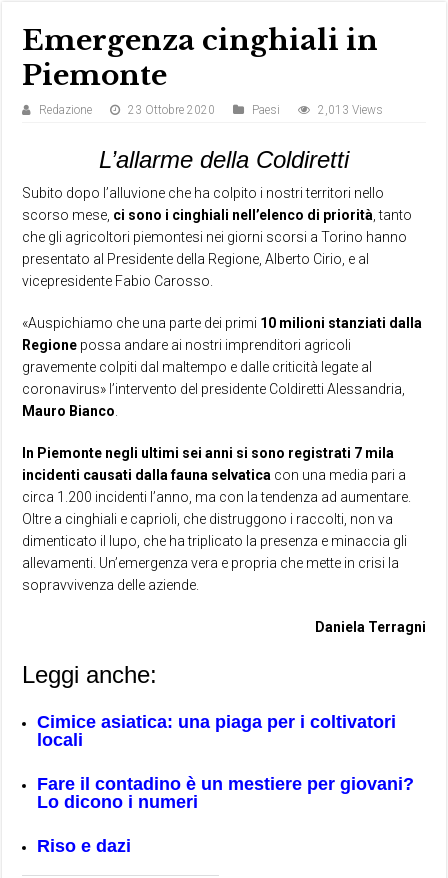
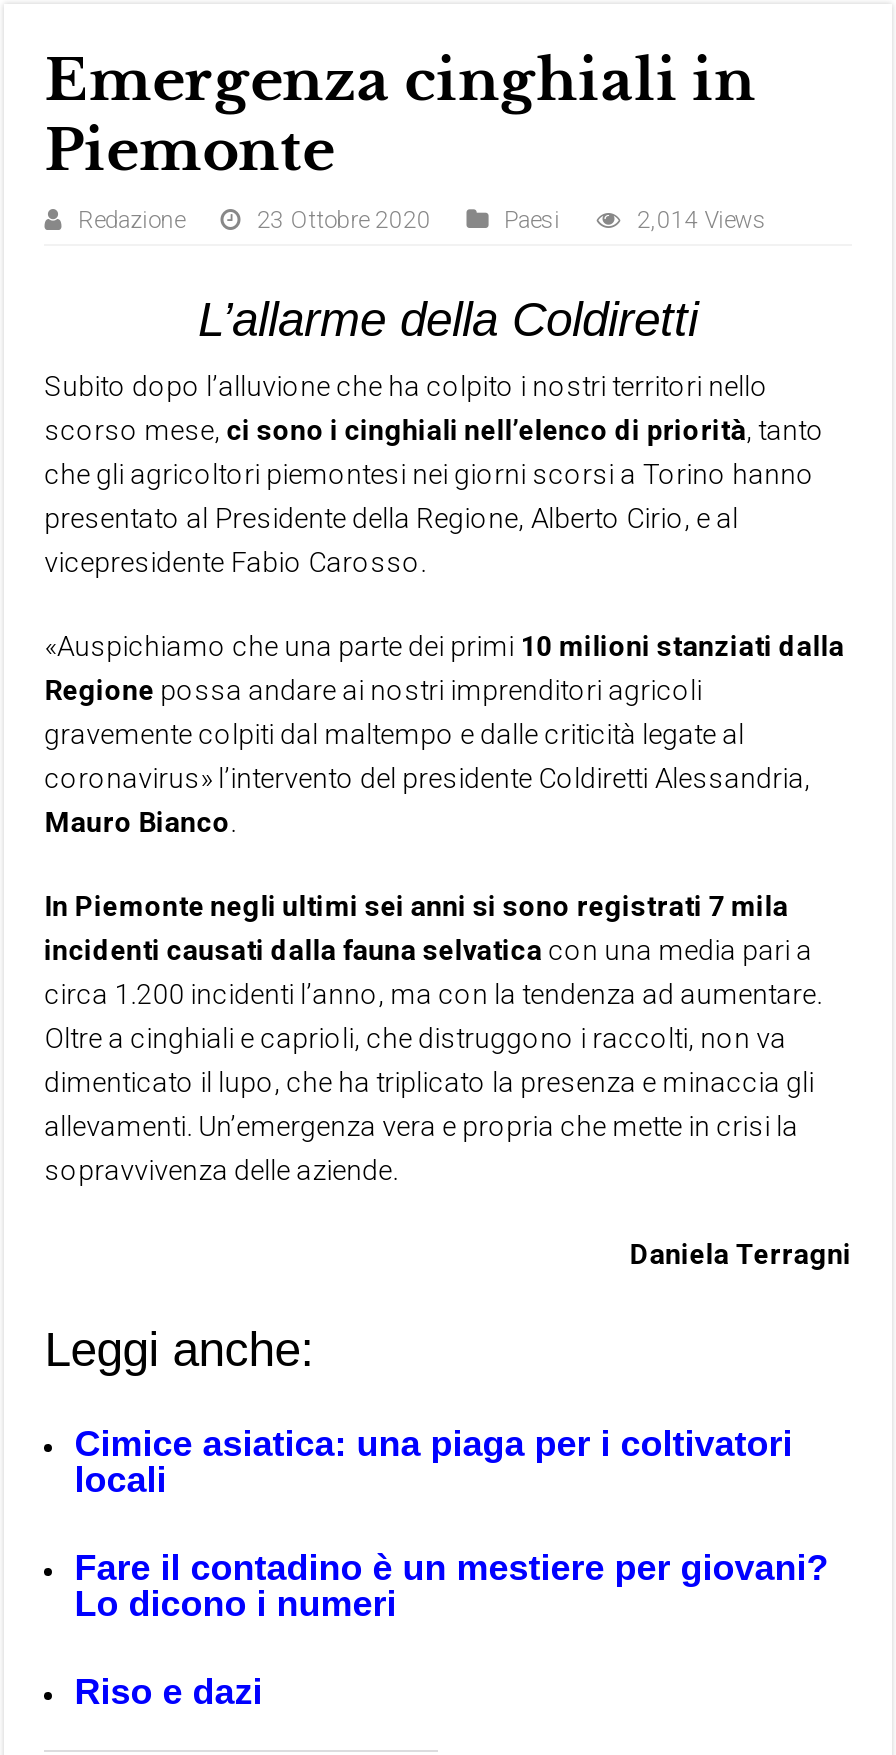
- 2,013 Views
+ 2,014 Views
